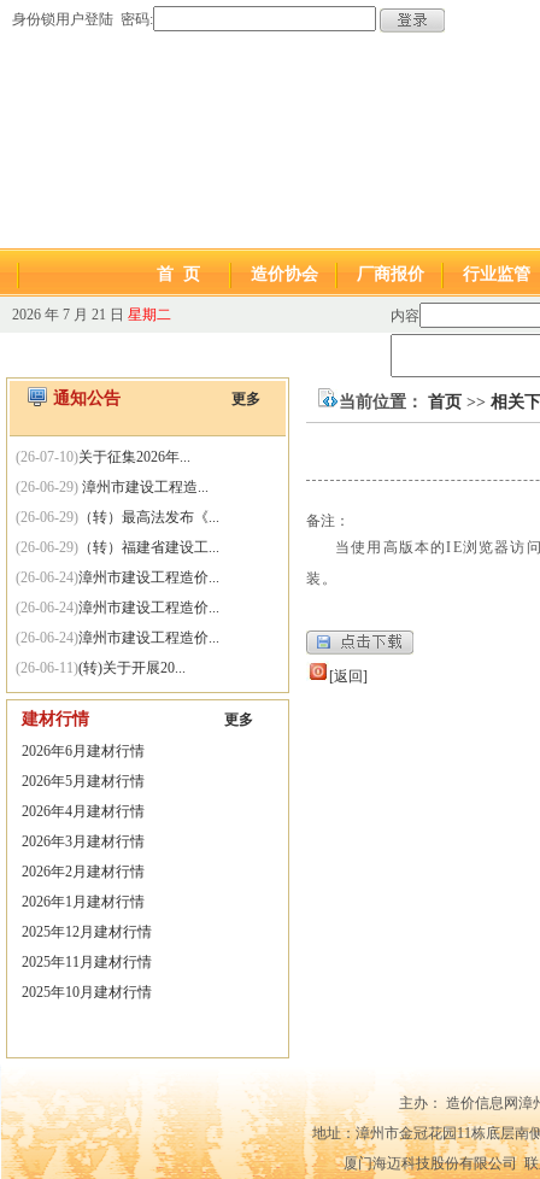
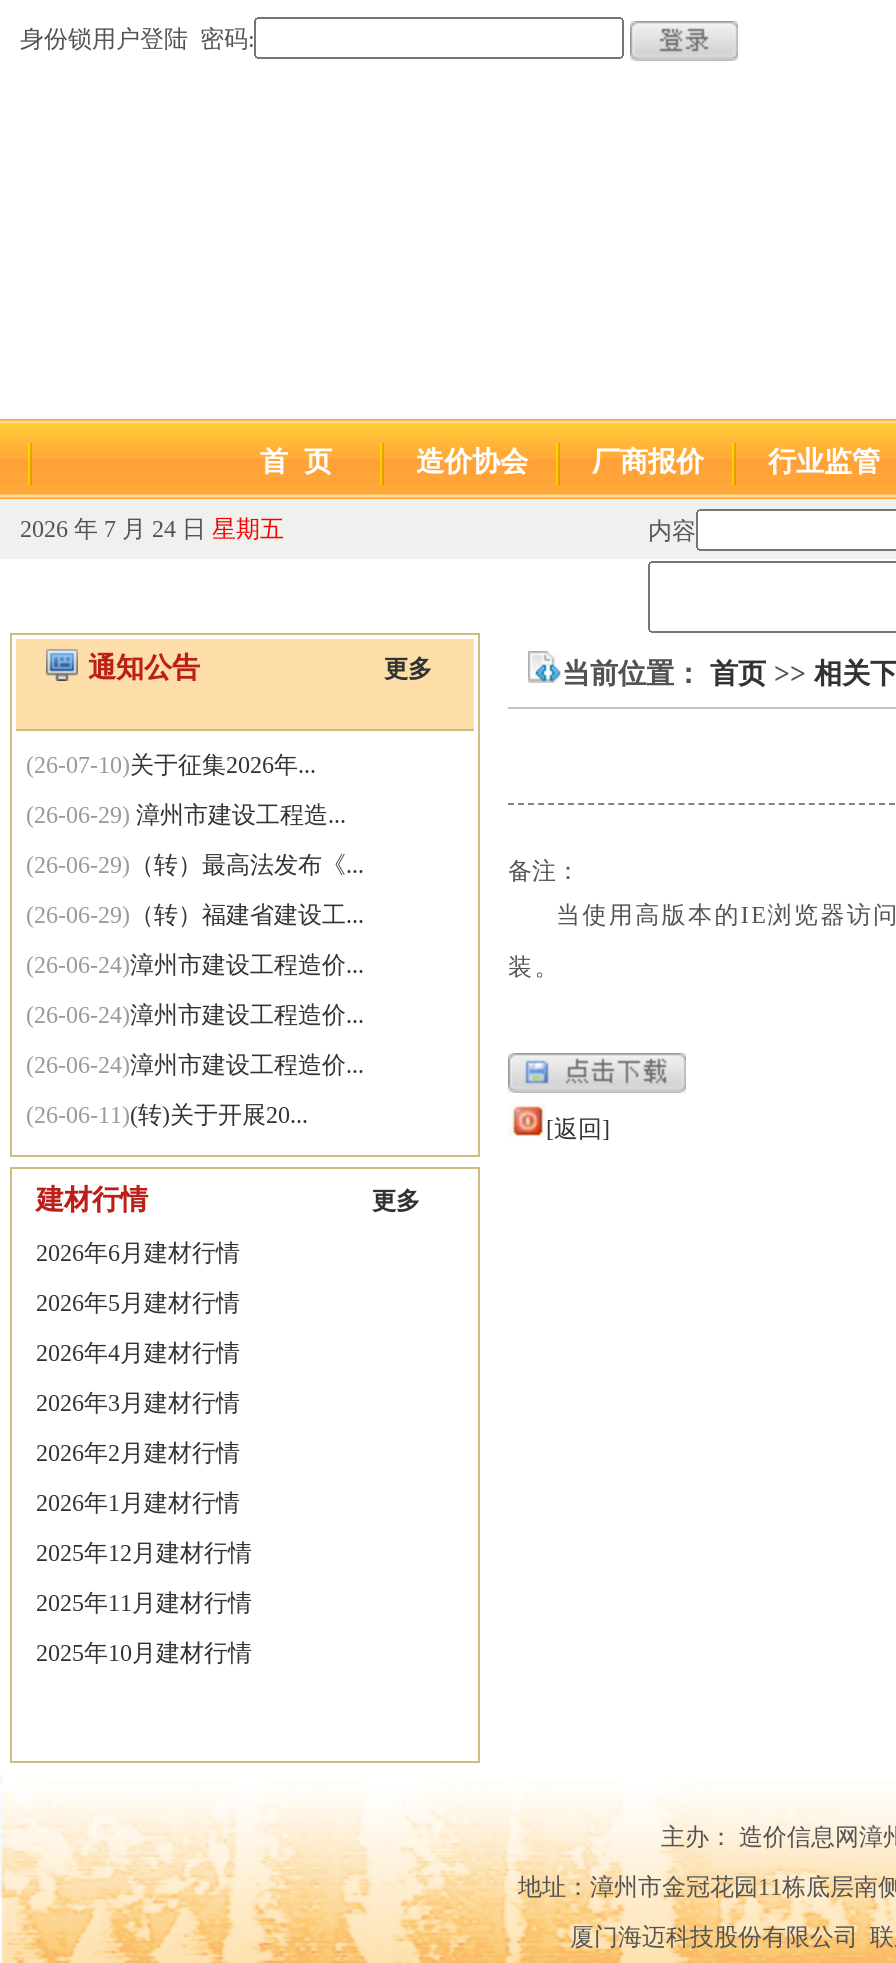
- 2026 年 7 月 21 日星期二
+ 2026 年 7 月 24 日星期五
